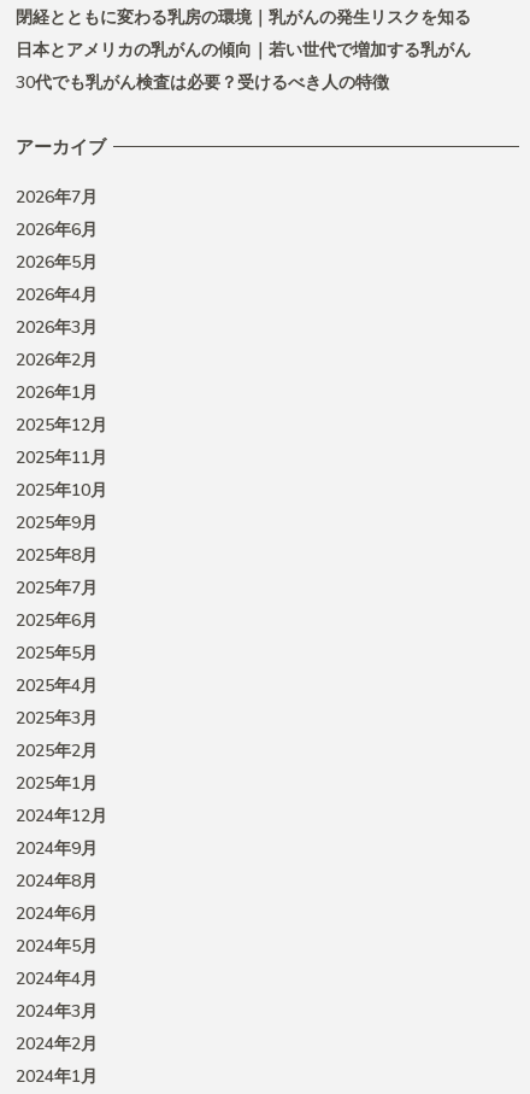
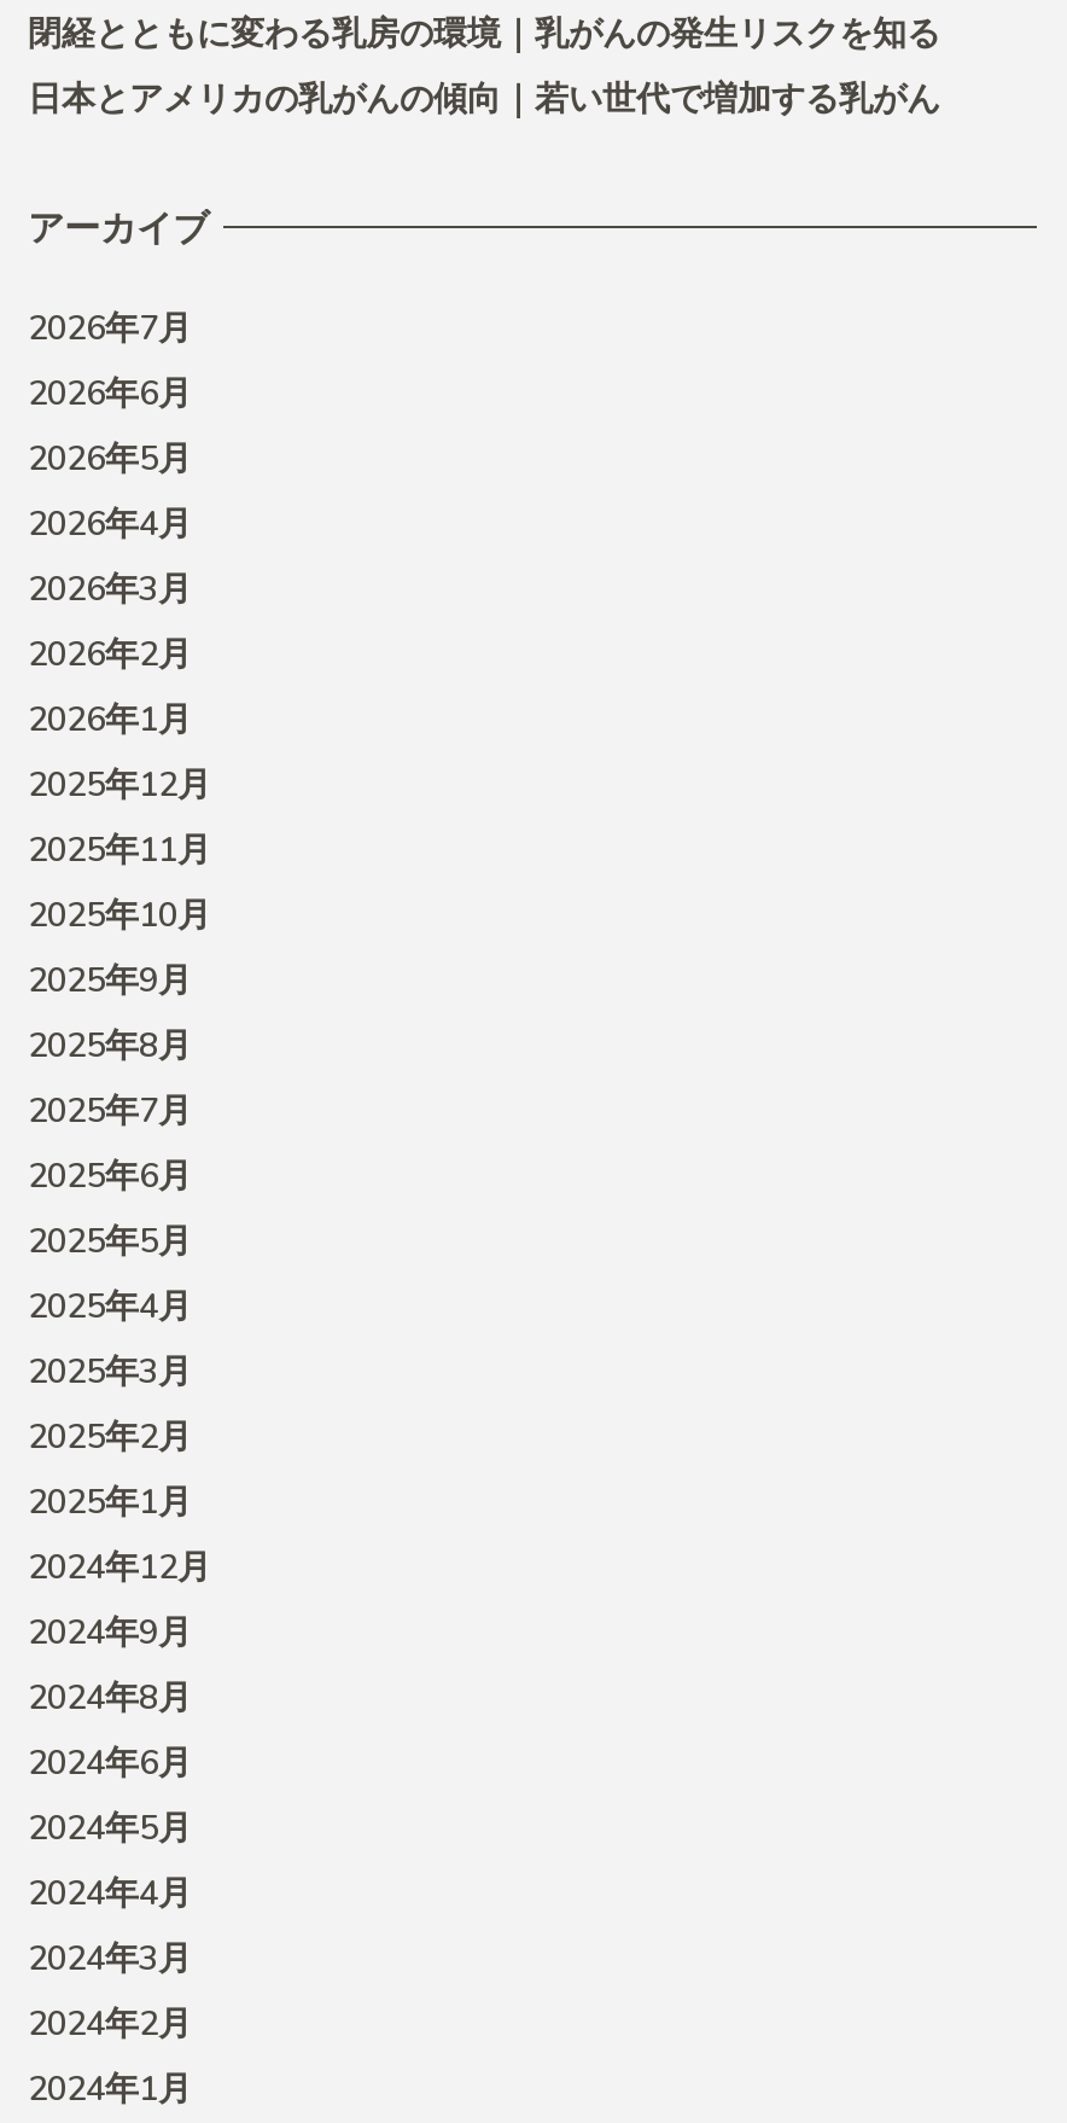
- 30代でも乳がん検査は必要？受けるべき人の特徴
